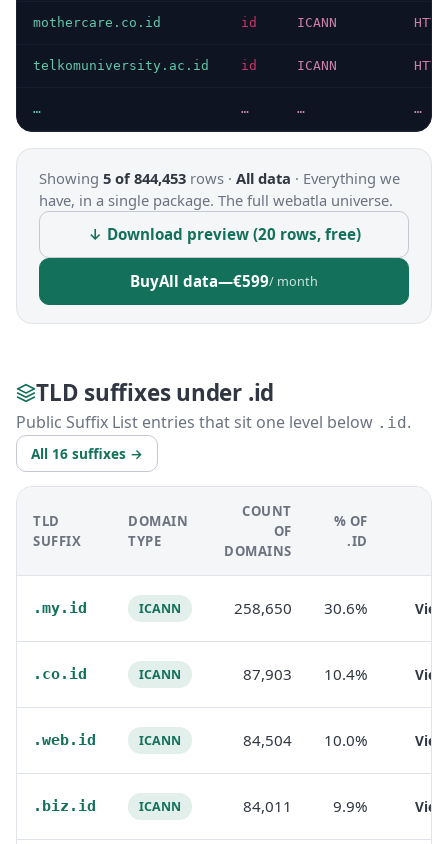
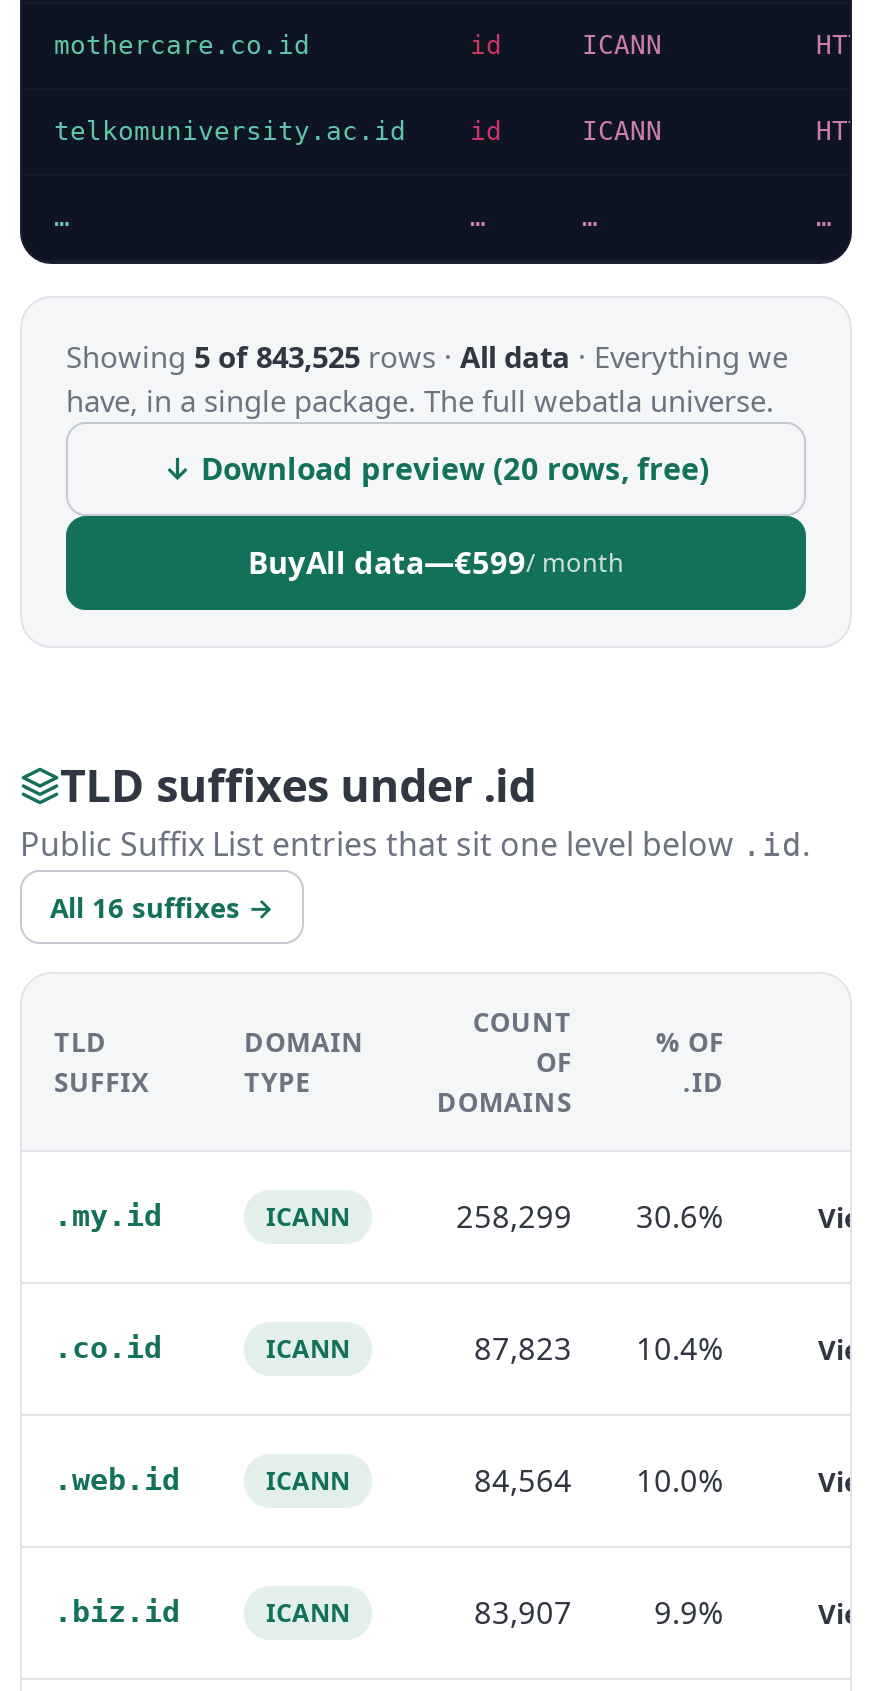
- Showing 5 of 844,453 rows · All data · Everything we
+ Showing 5 of 843,525 rows · All data · Everything we

- 258,650 30.6%
+ 258,299 30.6%

- 87,903 10.4%
+ 87,823 10.4%

- 84,504 10.0%
+ 84,564 10.0%

- 84,011
+ 83,907
